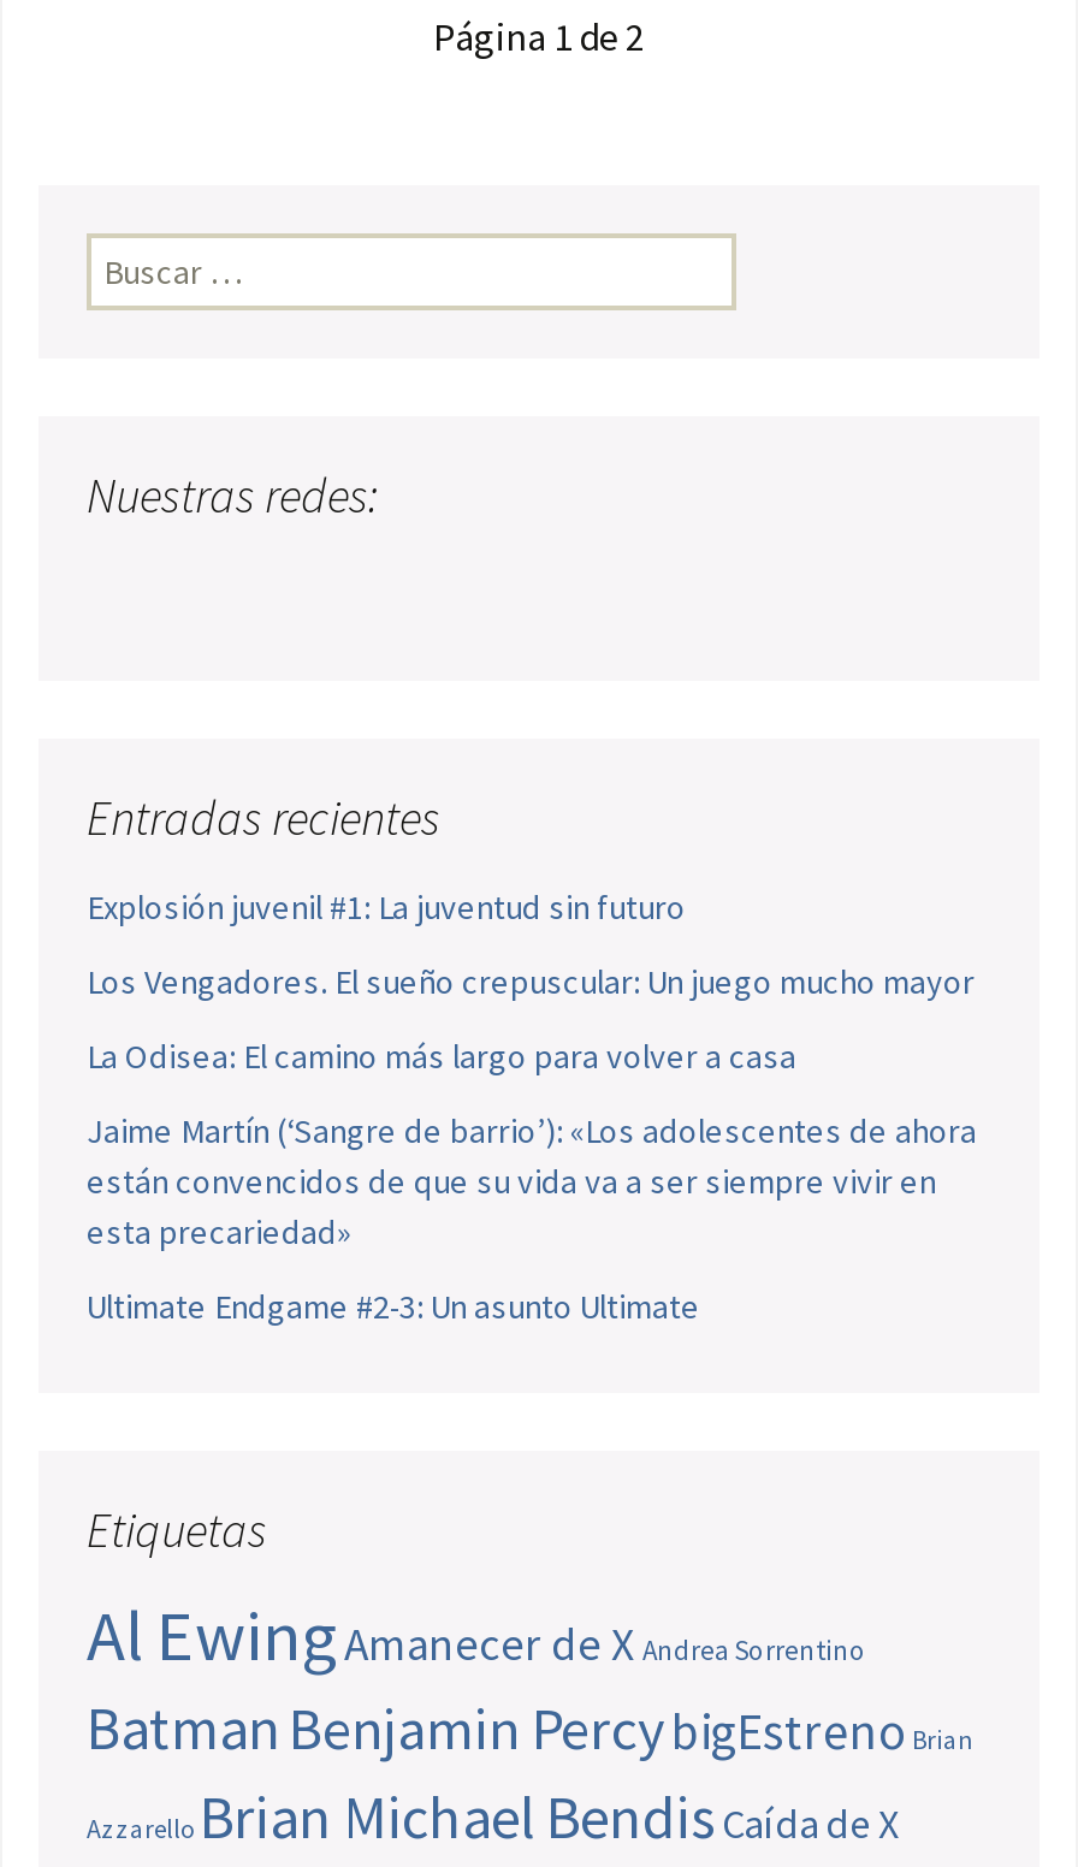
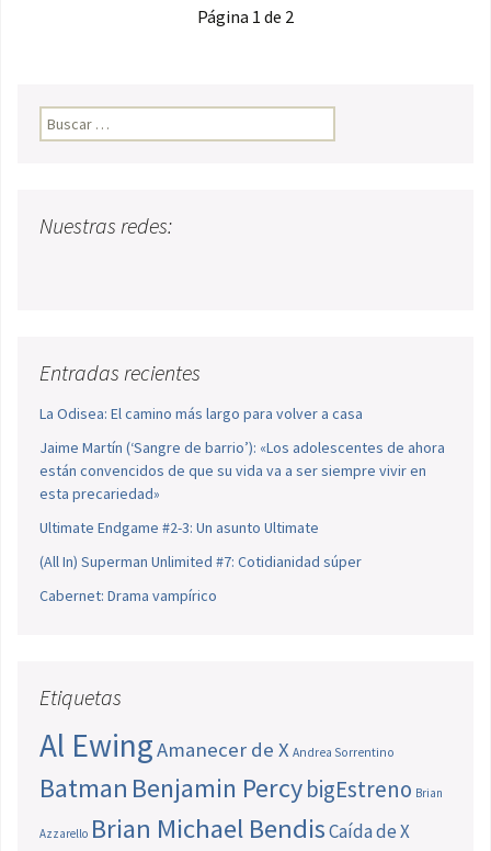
- Explosión juvenil #1: La juventud sin futuro
- Los Vengadores. El sueño crepuscular: Un juego mucho mayor

moved up: La Odisea: El camino más largo para volver a casa | Jaime Martín (‘Sangre de barrio’): «Los adolescentes de ahora | están convencidos de que su vida va a ser siempre vivir en | esta precariedad» | Ultimate Endgame #2-3: Un asunto Ultimate

+ (All In) Superman Unlimited #7: Cotidianidad súper
+ Cabernet: Drama vampírico
